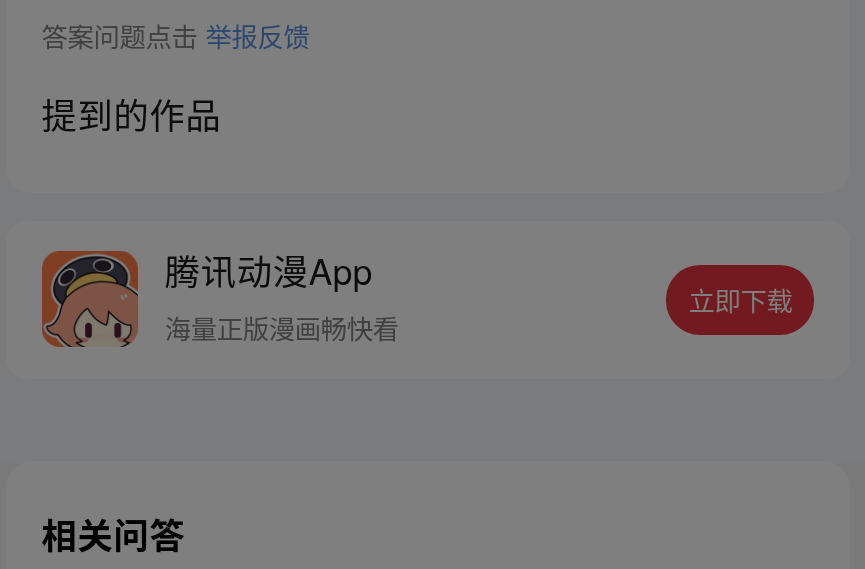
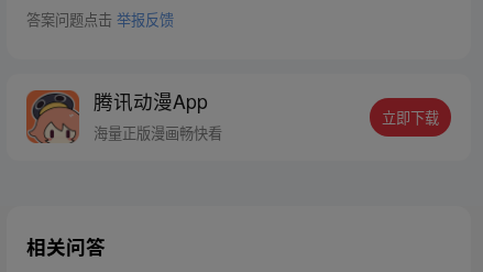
- 提到的作品
